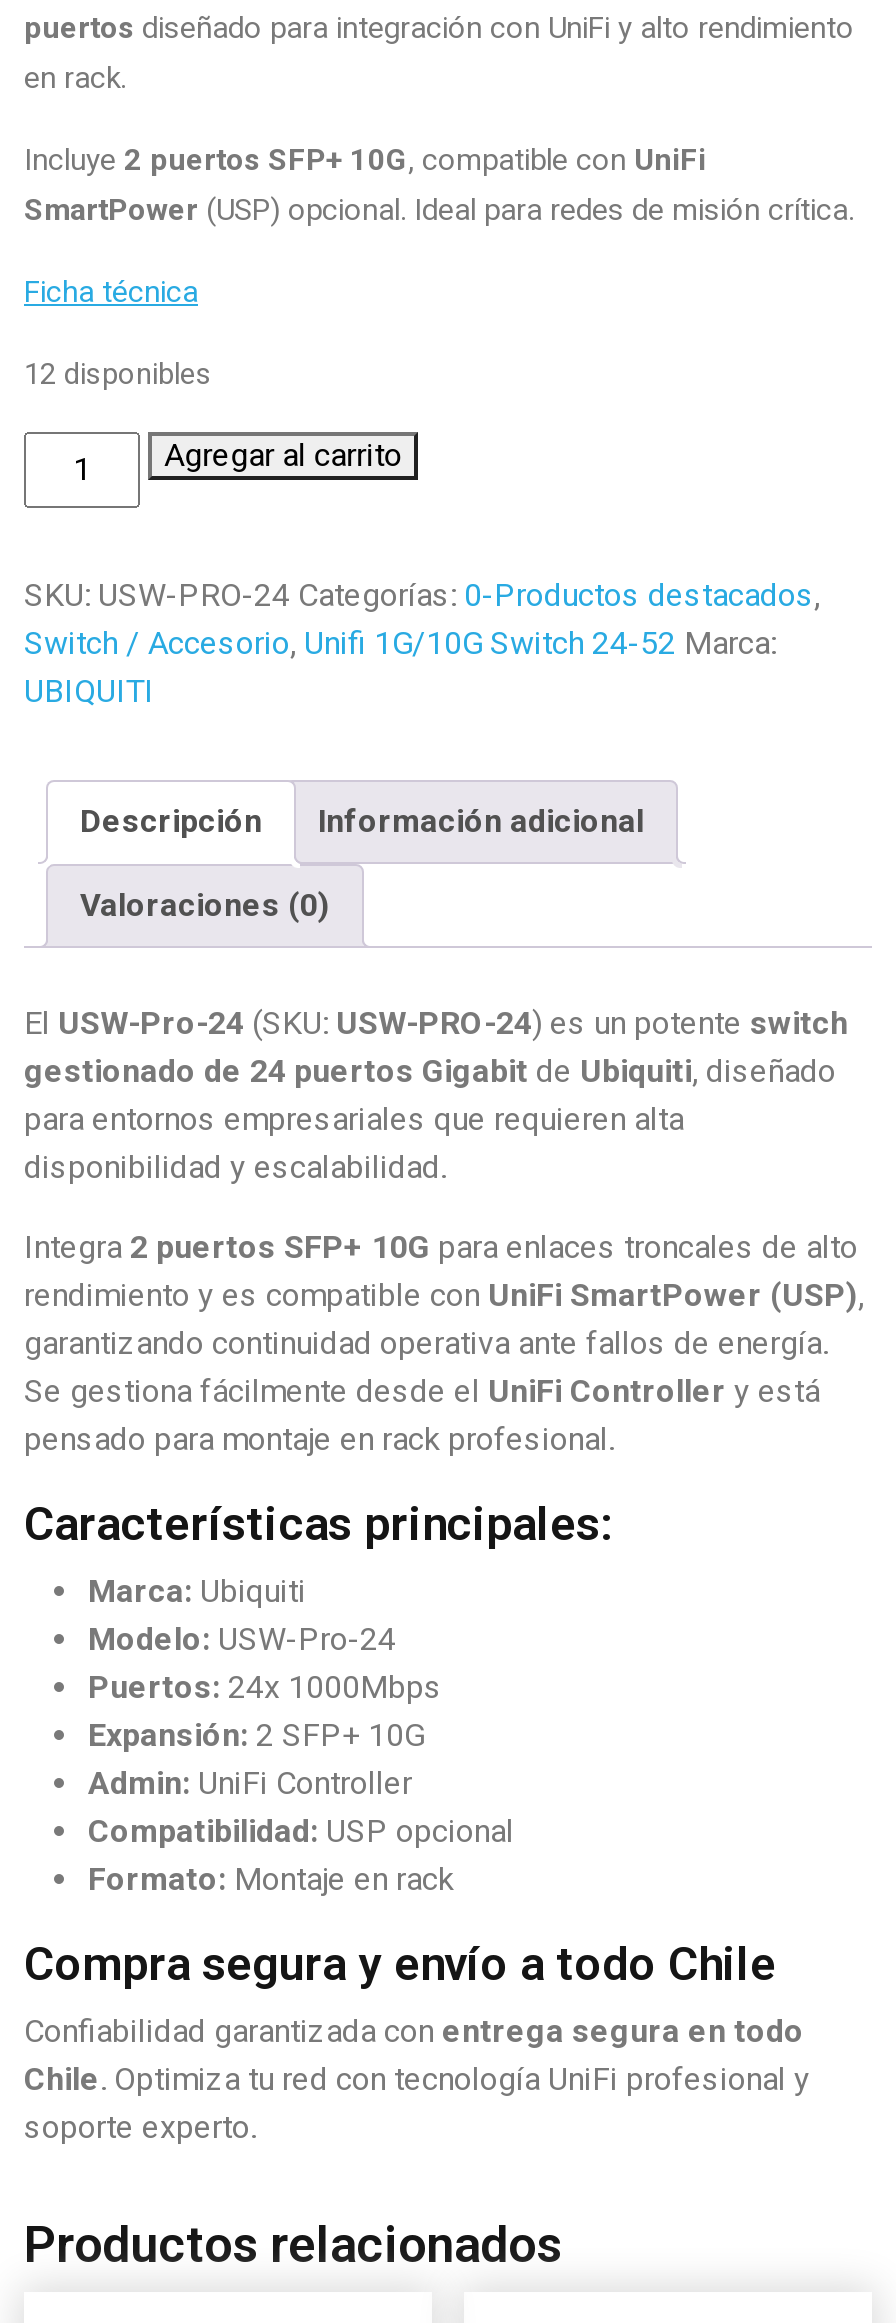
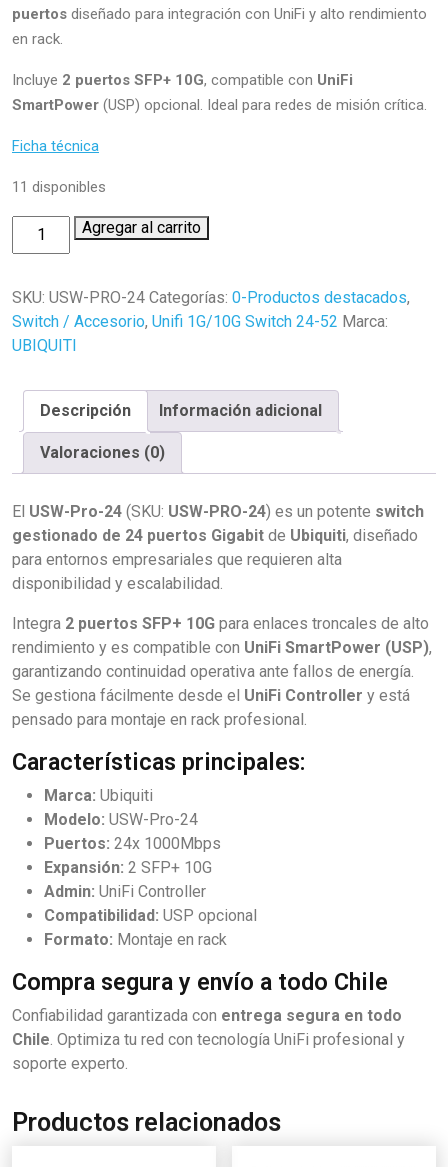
- 12 disponibles
+ 11 disponibles
